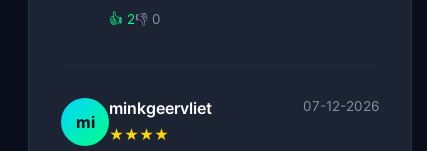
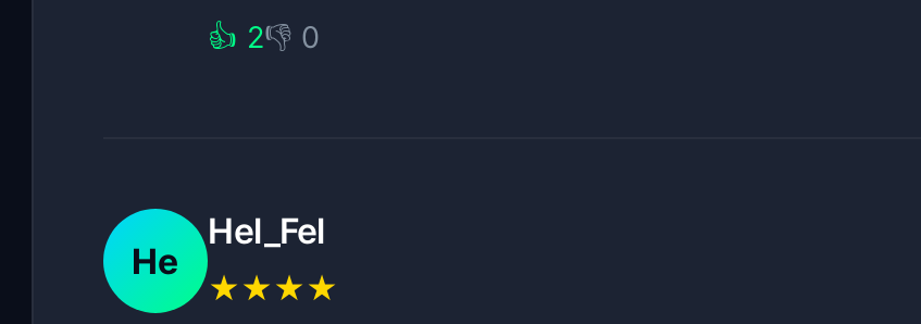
- minkgeervliet
- 07-12-2026
+ Hel_Fel

- mi
+ He
